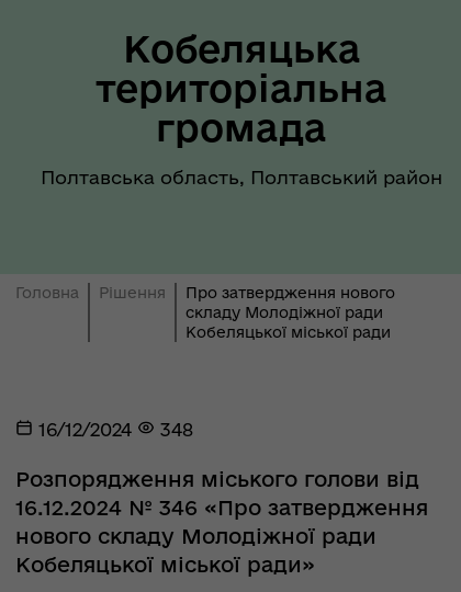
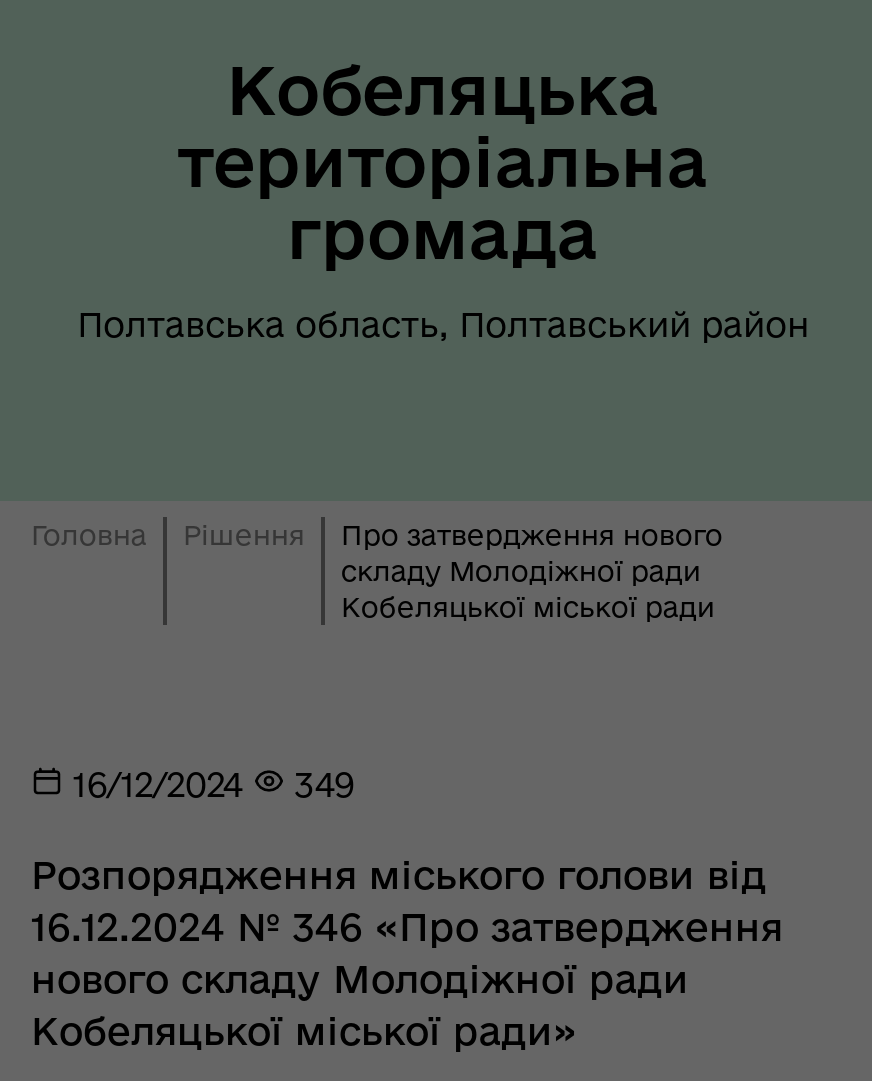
- 16/12/2024 348
+ 16/12/2024 349
